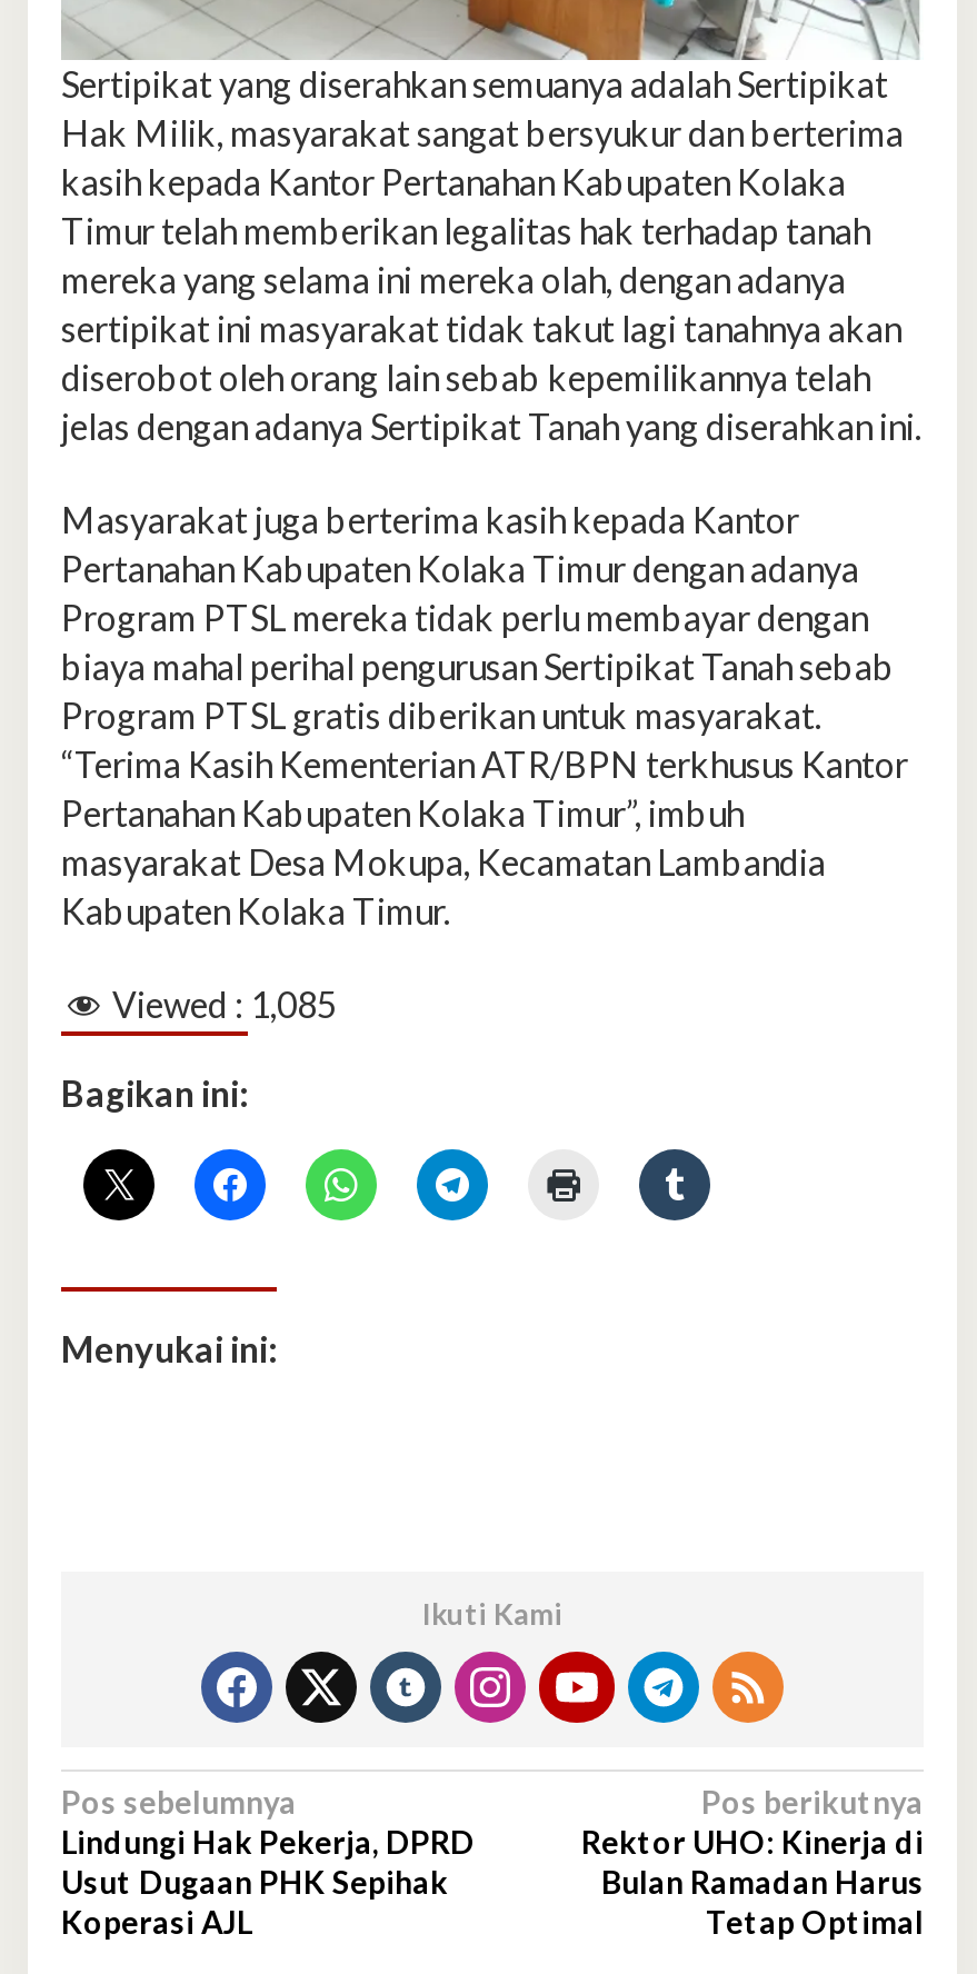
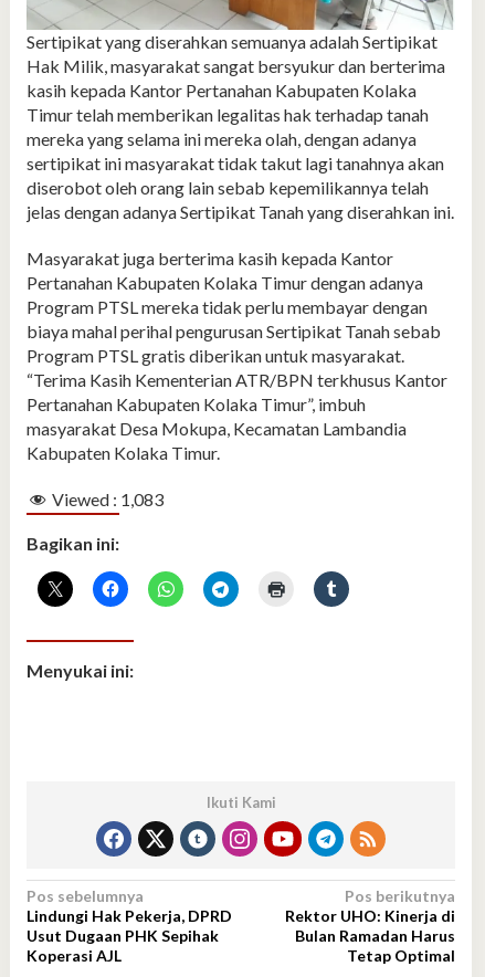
- Viewed : 1,085
+ Viewed : 1,083
